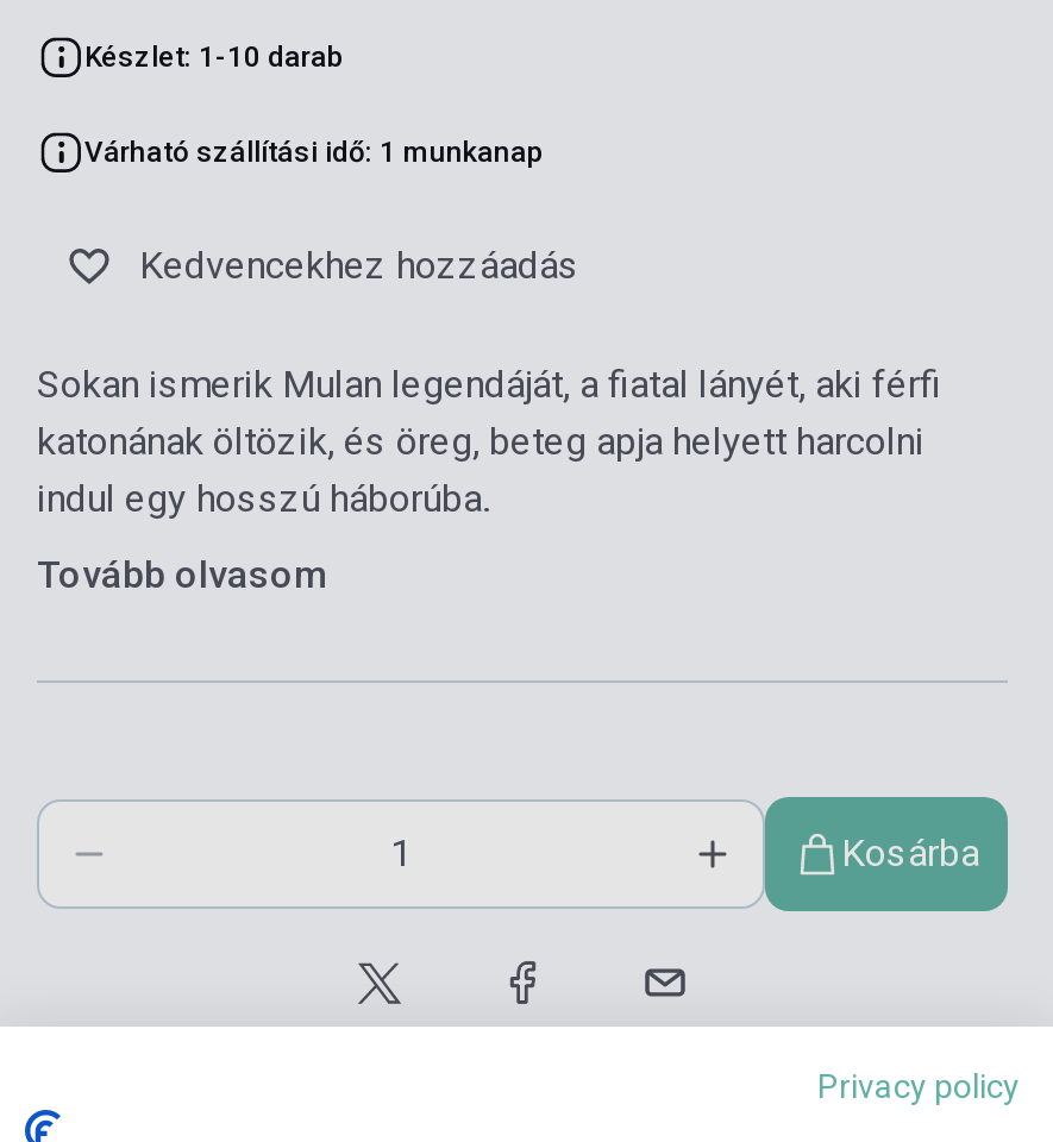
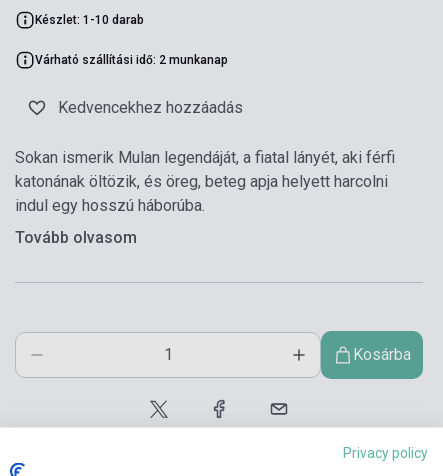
- Várható szállítási idő: 1 munkanap
+ Várható szállítási idő: 2 munkanap
